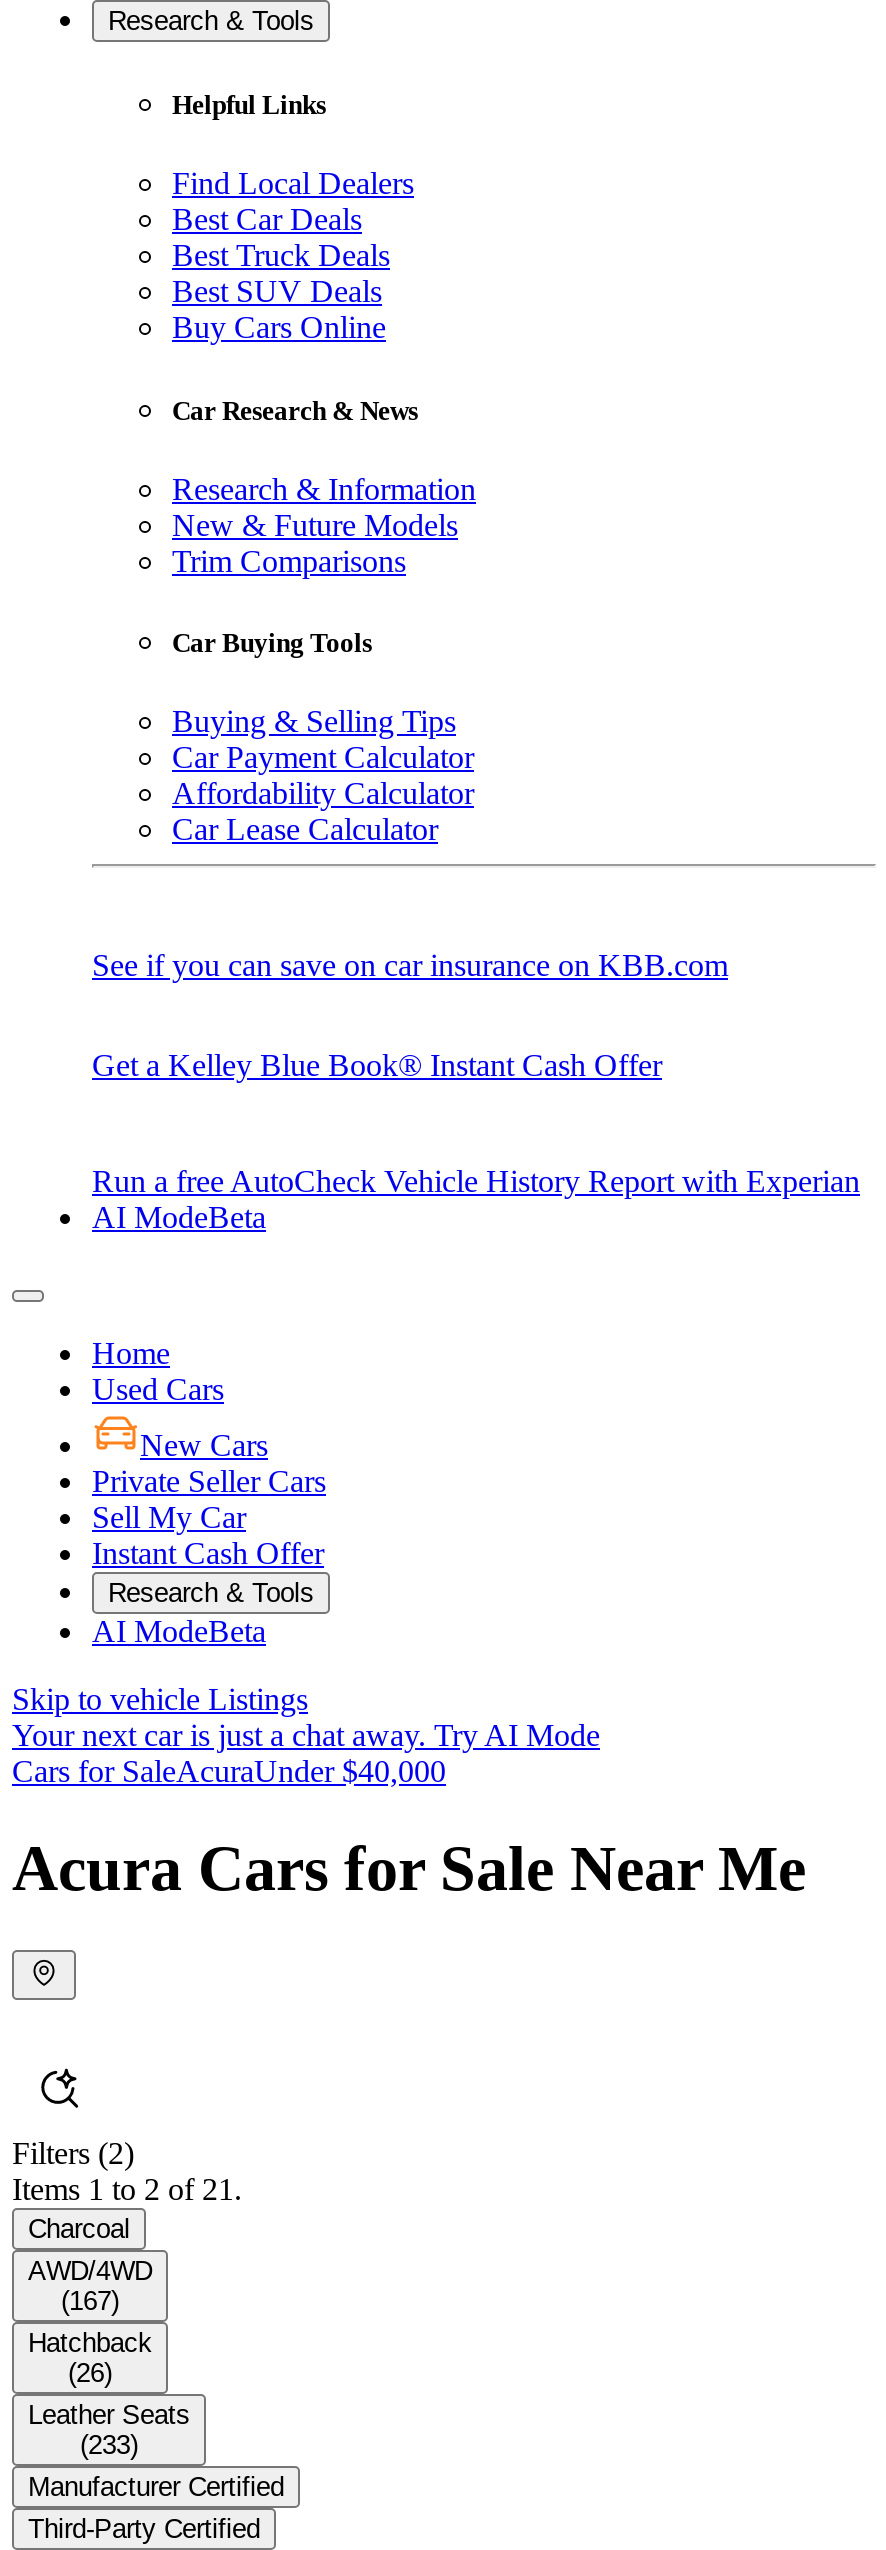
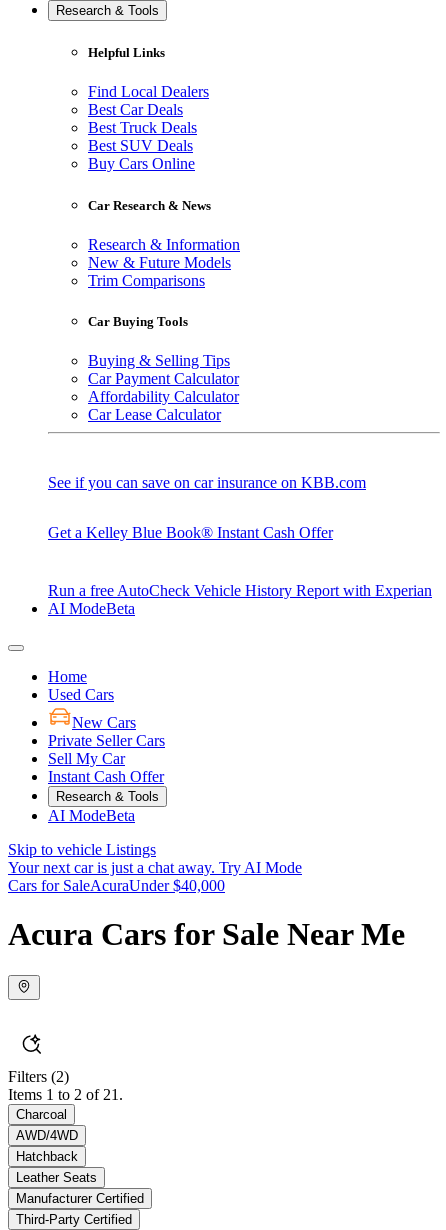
- (167)

- (26)

- (233)
